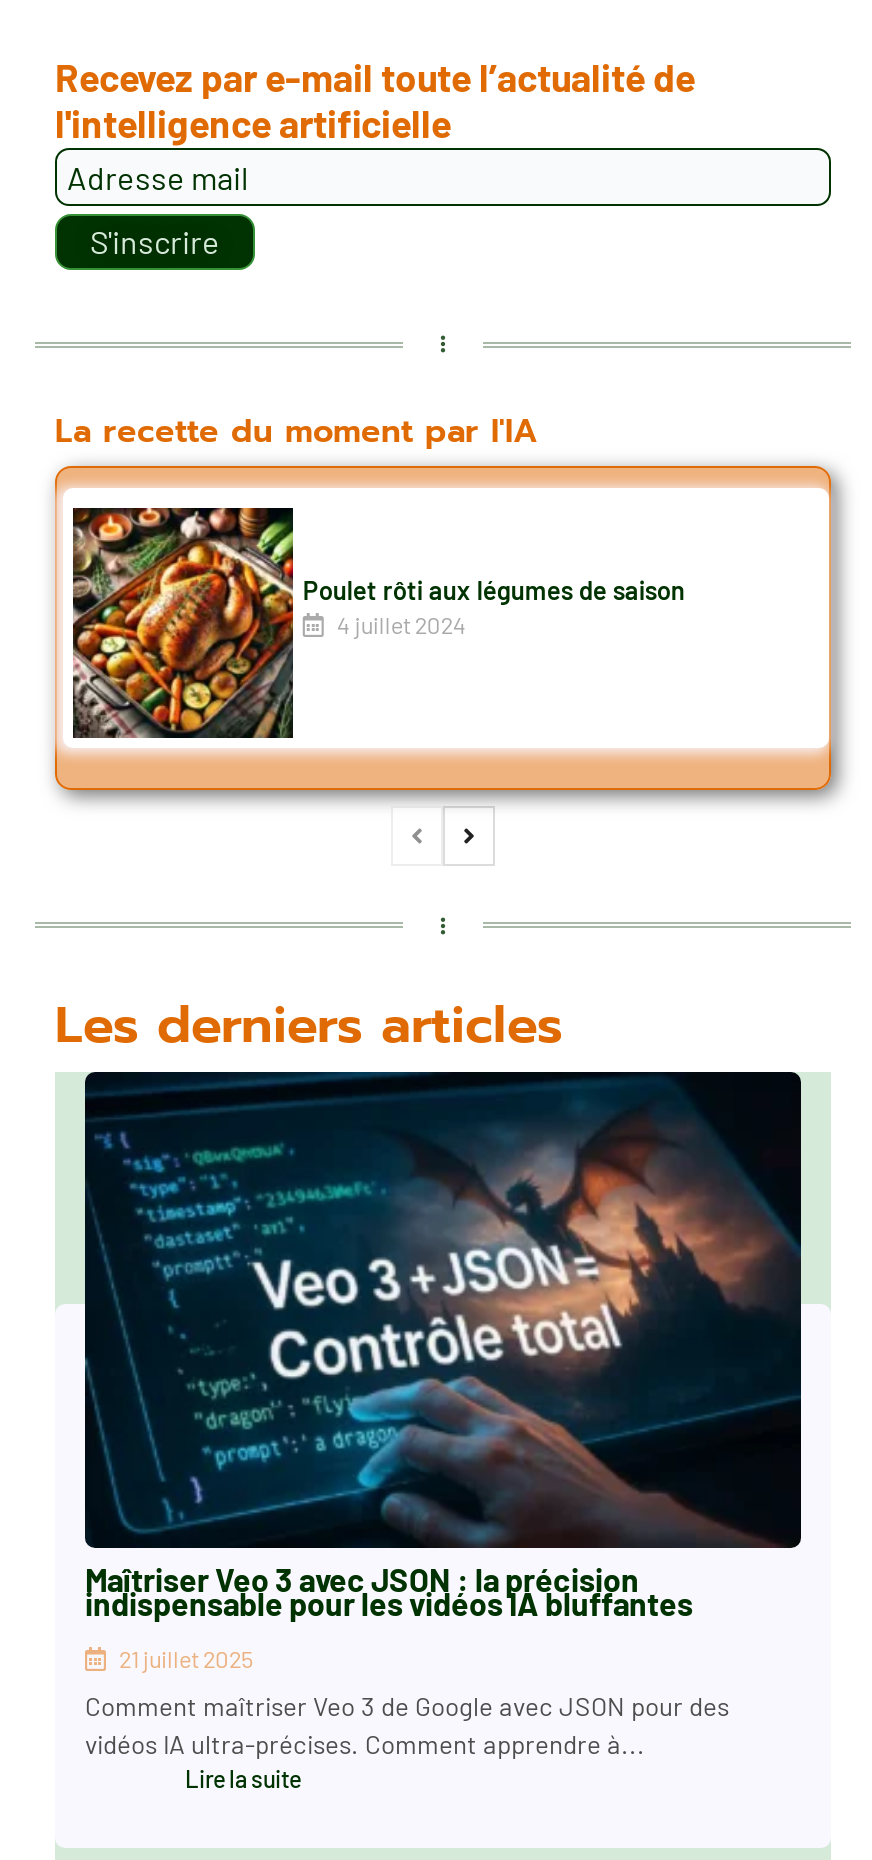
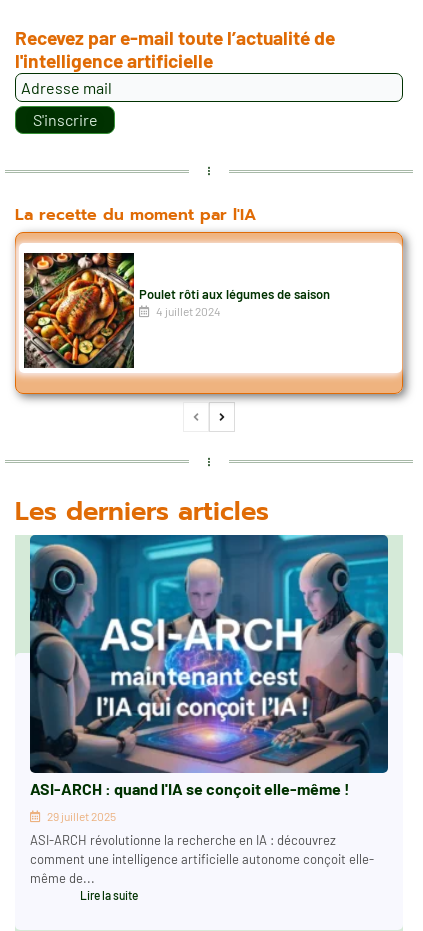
- [image]
- Maîtriser Veo 3 avec JSON : la précision
- indispensable pour les vidéos IA bluffantes
+ [image]
+ ASI-ARCH : quand l'IA se conçoit elle-même !

- 21 juillet 2025
+ 29 juillet 2025

- Comment maîtriser Veo 3 de Google avec JSON pour des
- vidéos IA ultra-précises. Comment apprendre à...
+ ASI-ARCH révolutionne la recherche en IA : découvrez
+ comment une intelligence artificielle autonome conçoit elle-
+ même de...
